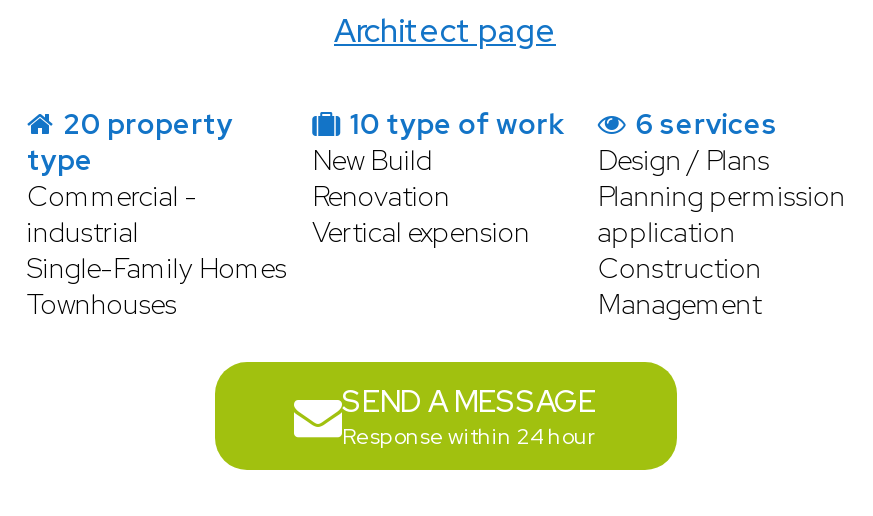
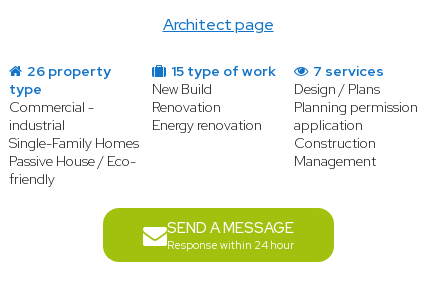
- 20 property
+ 26 property

- 10 type of work
+ 15 type of work

- 6 services
+ 7 services

- Vertical expension
+ Energy renovation

- Townhouses
+ Passive House / Eco-
+ friendly
